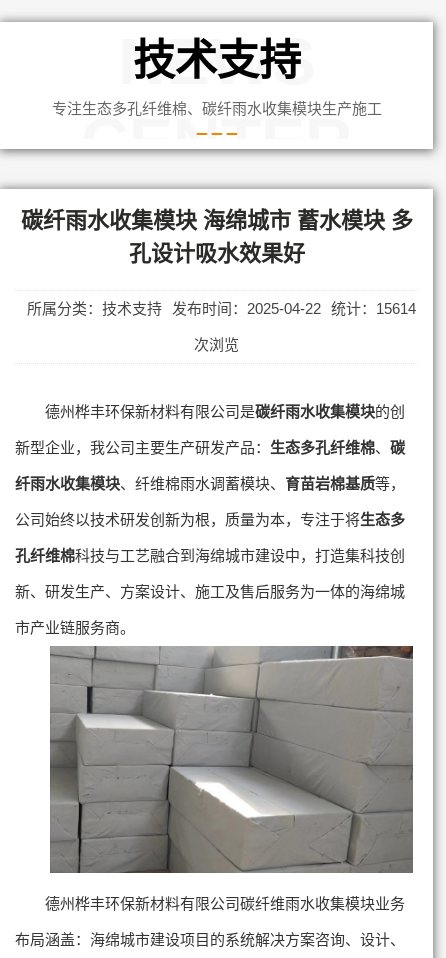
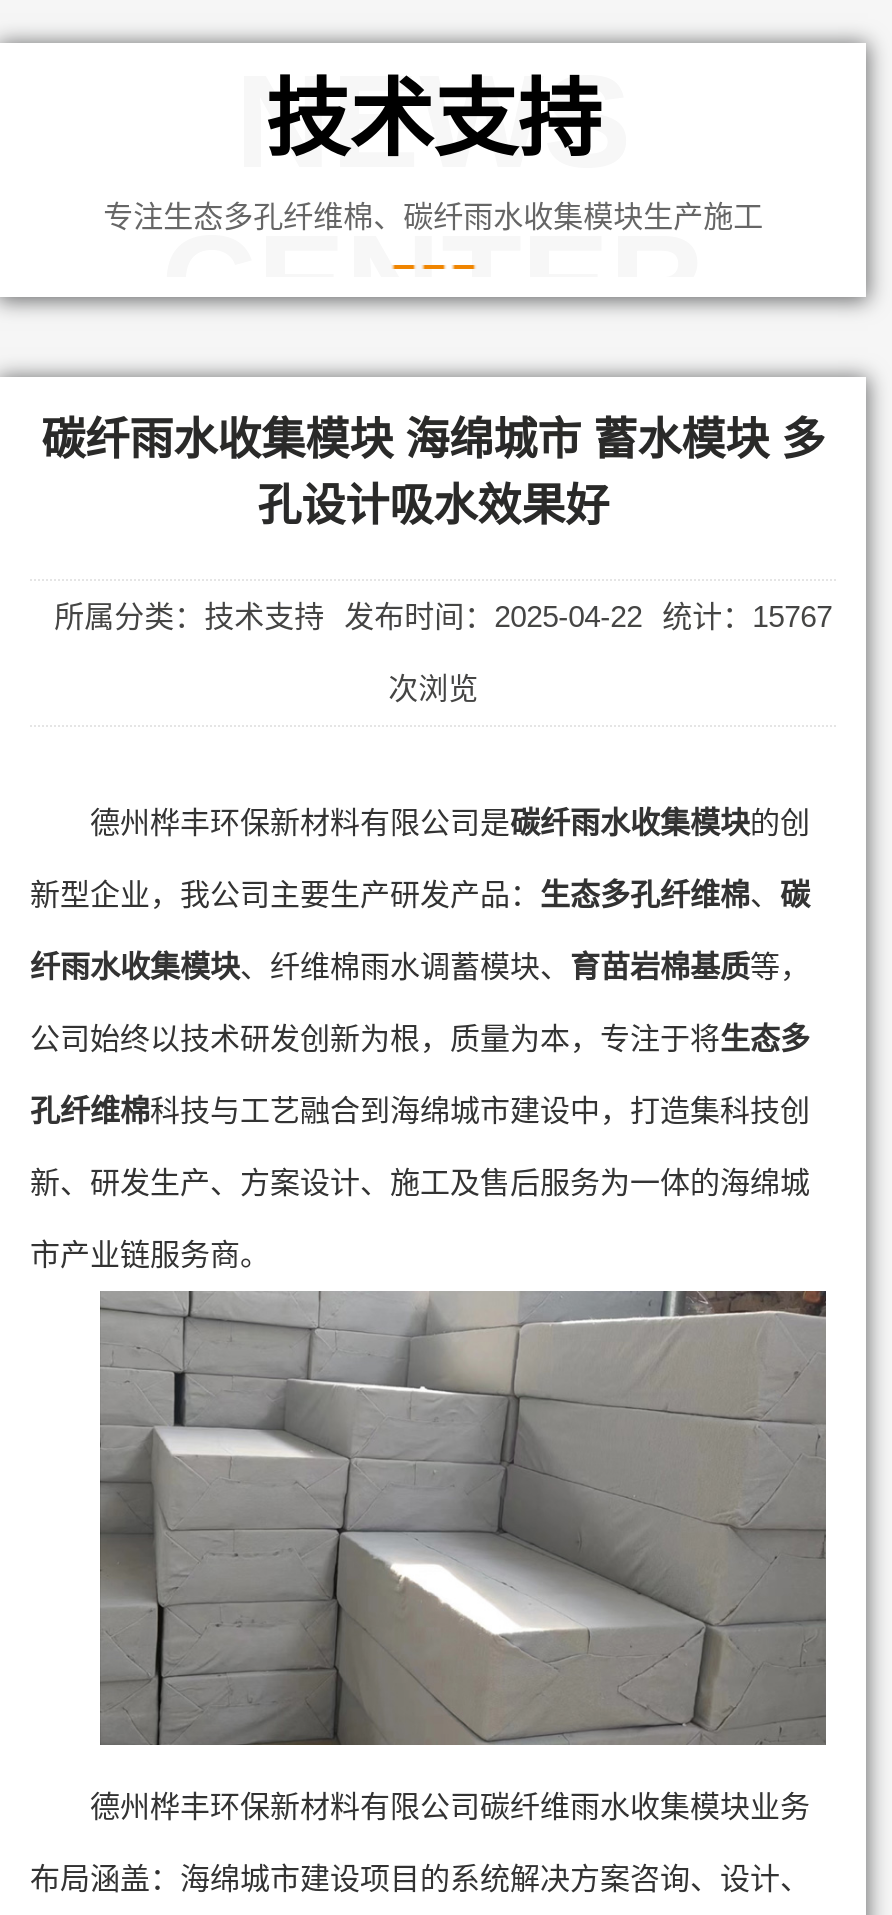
- 所属分类：技术支持 发布时间：2025-04-22 统计：15614
+ 所属分类：技术支持 发布时间：2025-04-22 统计：15767
